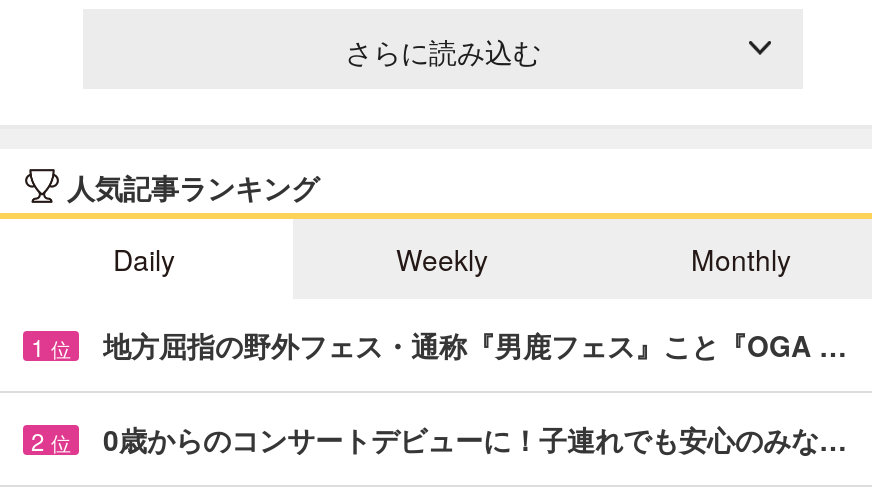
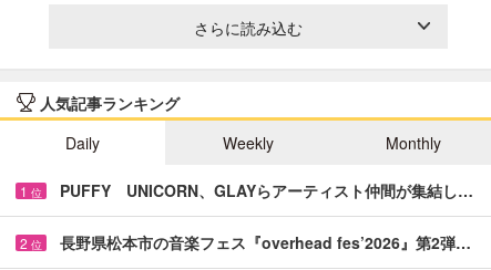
- 地方屈指の野外フェス・通称『男鹿フェス』こと『OGA …
+ PUFFY UNICORN、GLAYらアーティスト仲間が集結し…

- 0歳からのコンサートデビューに！子連れでも安心のみな…
+ 長野県松本市の音楽フェス『overhead fes’2026』第2弾…
